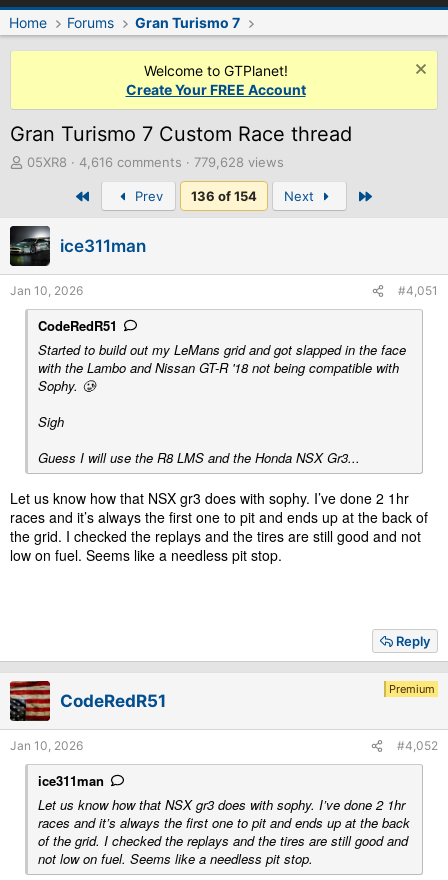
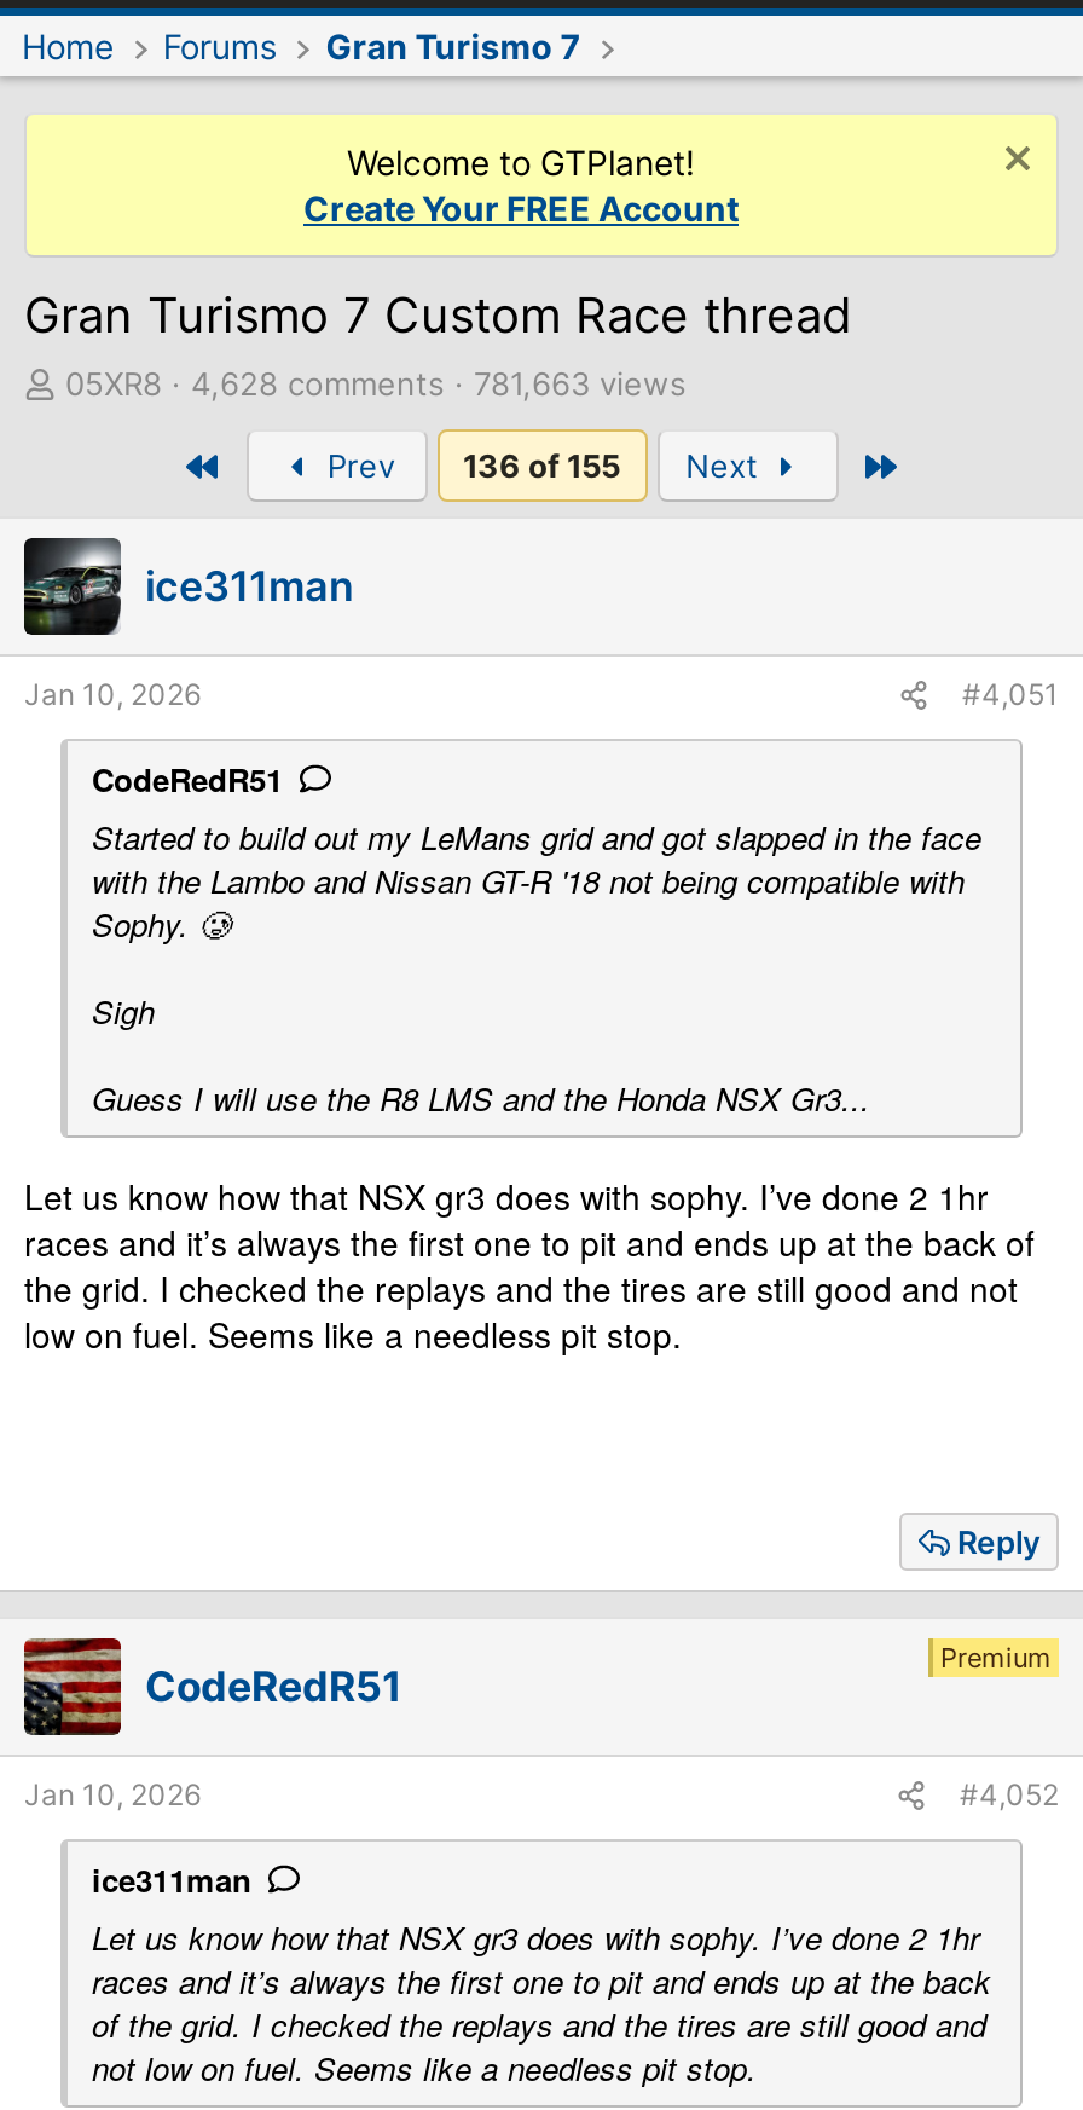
- 4,616 comments 779,628 views
+ 4,628 comments 781,663 views

- 136 of 154
+ 136 of 155
